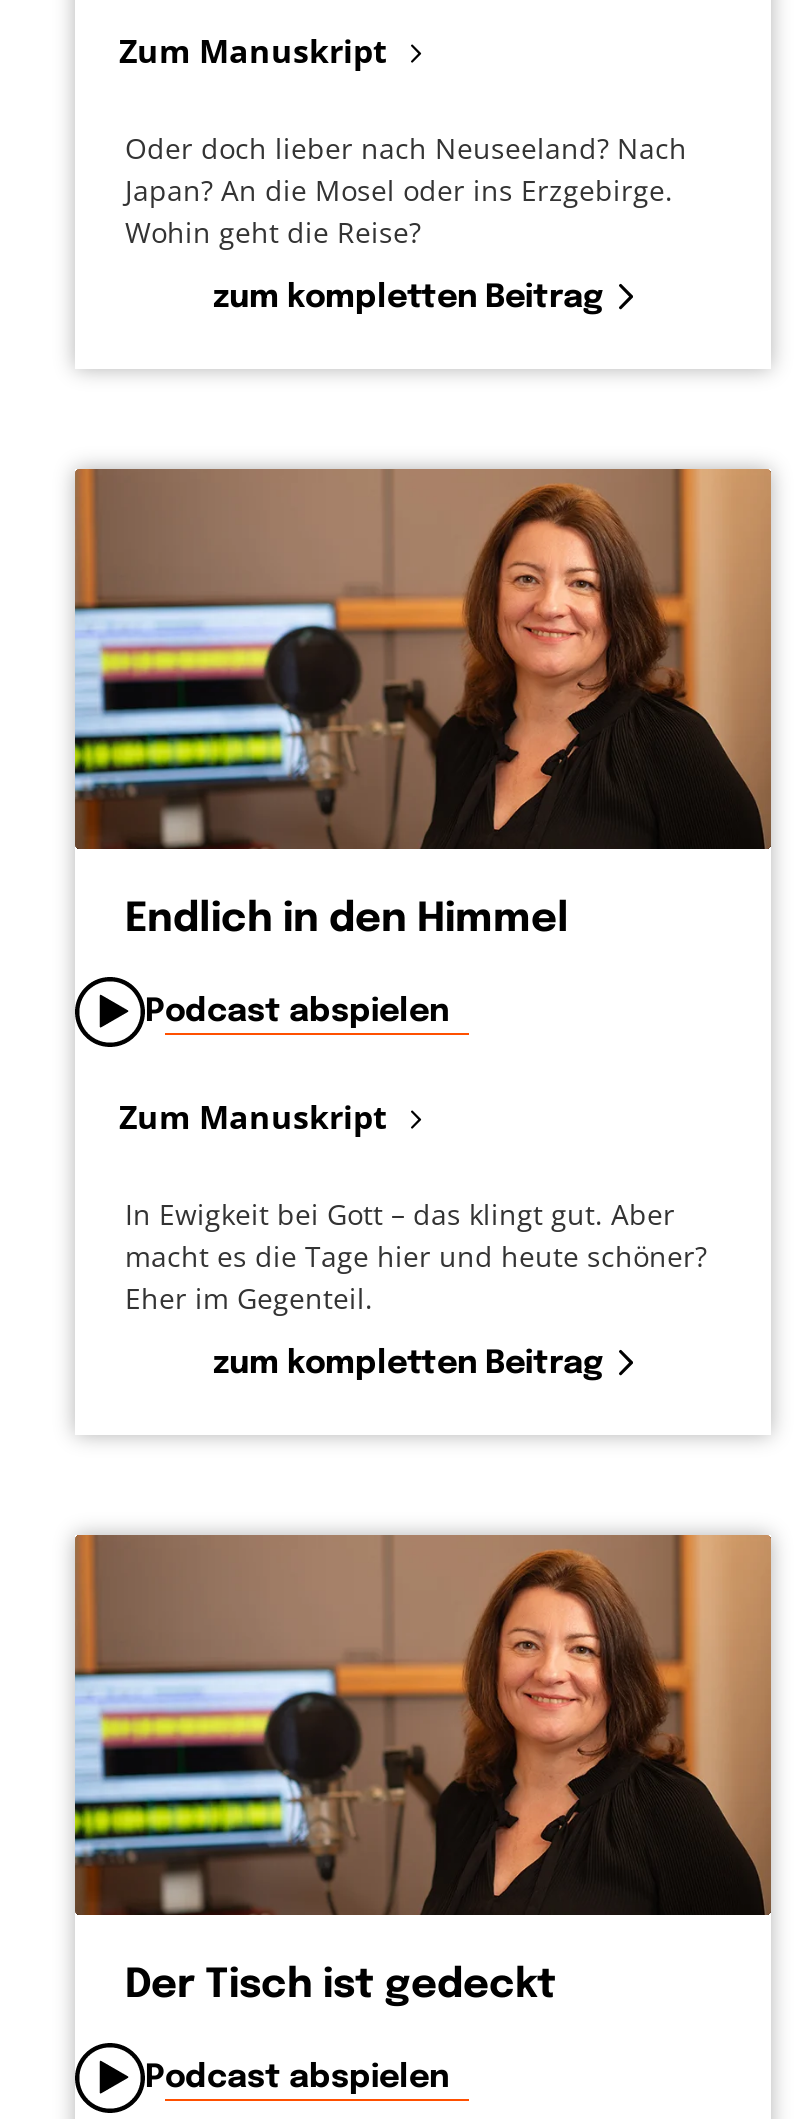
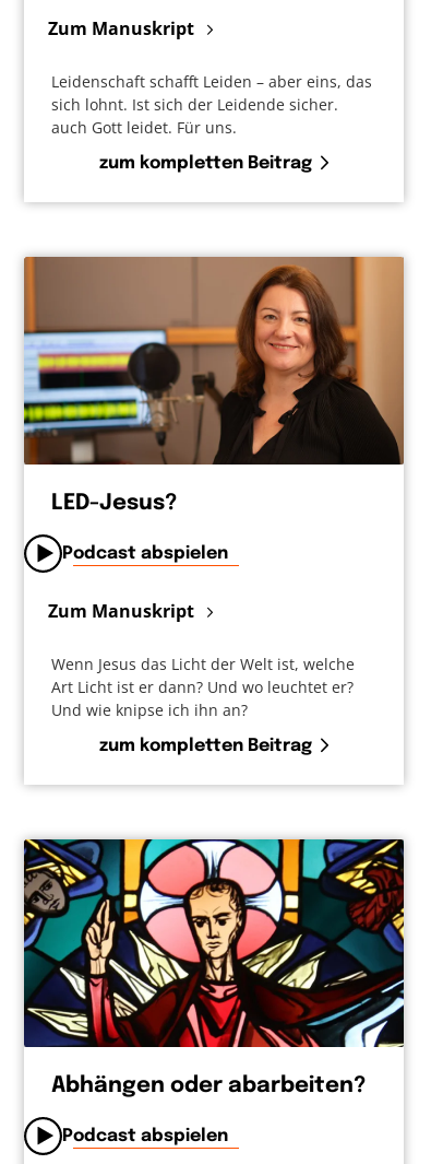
- Oder doch lieber nach Neuseeland? Nach
- Japan? An die Mosel oder ins Erzgebirge.
- Wohin geht die Reise?
+ Leidenschaft schafft Leiden – aber eins, das
+ sich lohnt. Ist sich der Leidende sicher.
+ auch Gott leidet. Für uns.

- Endlich in den Himmel
+ LED-Jesus?

- In Ewigkeit bei Gott – das klingt gut. Aber
- macht es die Tage hier und heute schöner?
- Eher im Gegenteil.
+ Wenn Jesus das Licht der Welt ist, welche
+ Art Licht ist er dann? Und wo leuchtet er?
+ Und wie knipse ich ihn an?

- [image]
- Der Tisch ist gedeckt
+ [image]
+ Abhängen oder abarbeiten?
